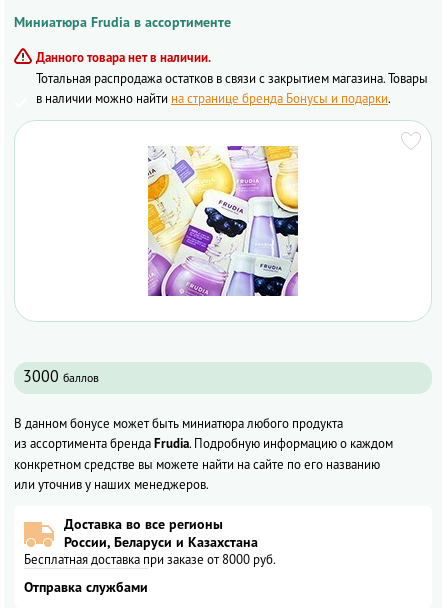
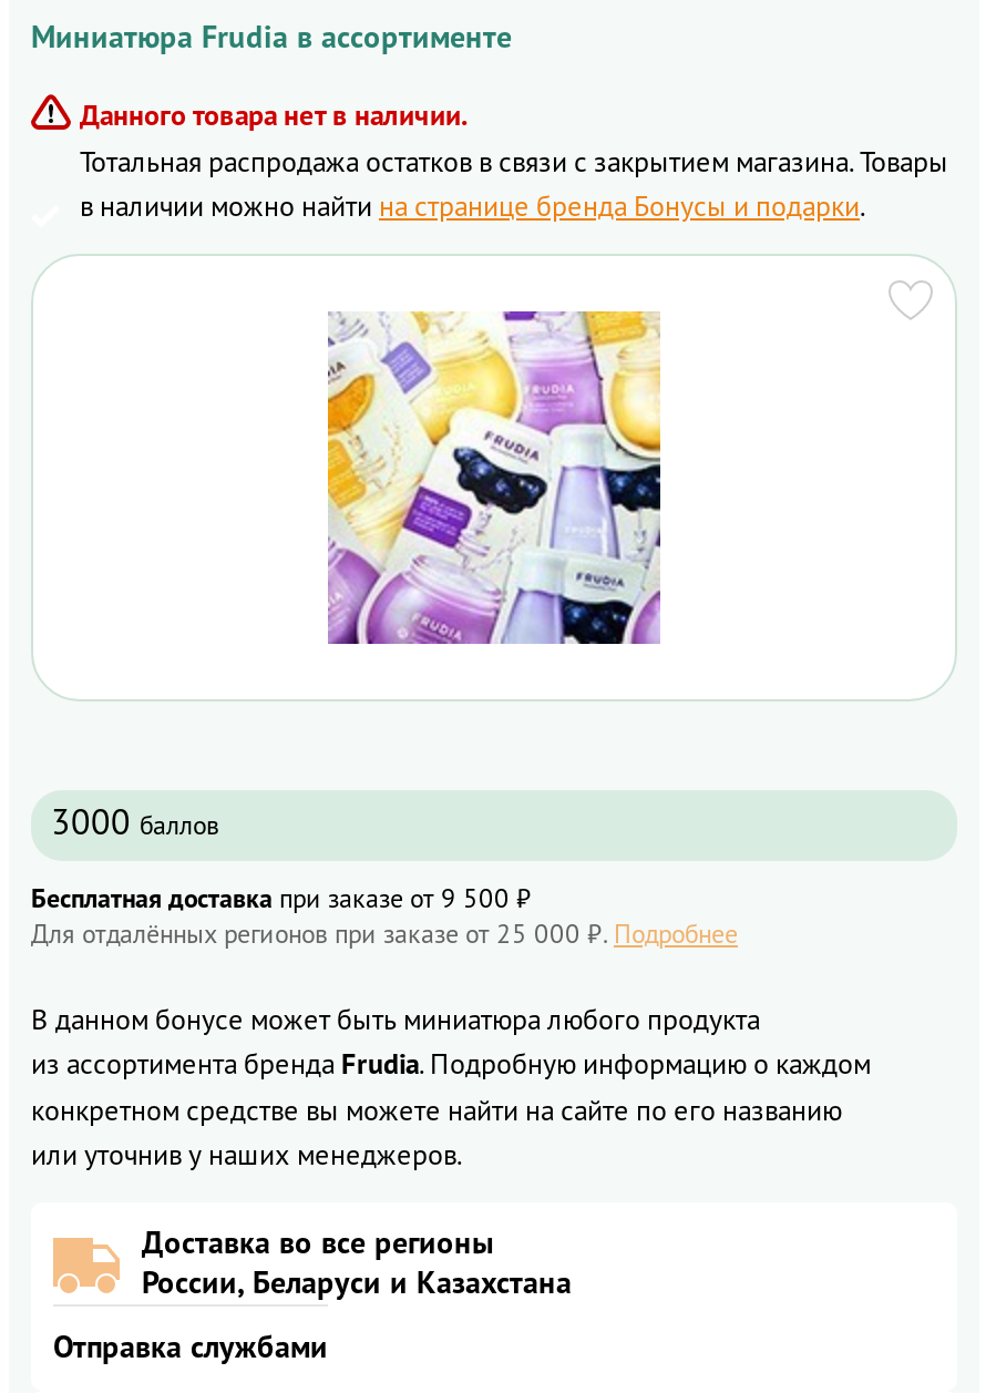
+ Бесплатная доставка при заказе от 9 500 ₽
+ Для отдалённых регионов при заказе от 25 000 ₽. Подробнее

moved down: В данном бонусе может быть миниатюра любого продукта | из ассортимента бренда Frudia. Подробную информацию о каждом | конкретном средстве вы можете найти на сайте по его названию | или уточнив у наших менеджеров. | Доставка во все регионы | России, Беларуси и Казахстана

- Бесплатная доставка при заказе от 8000 руб.
